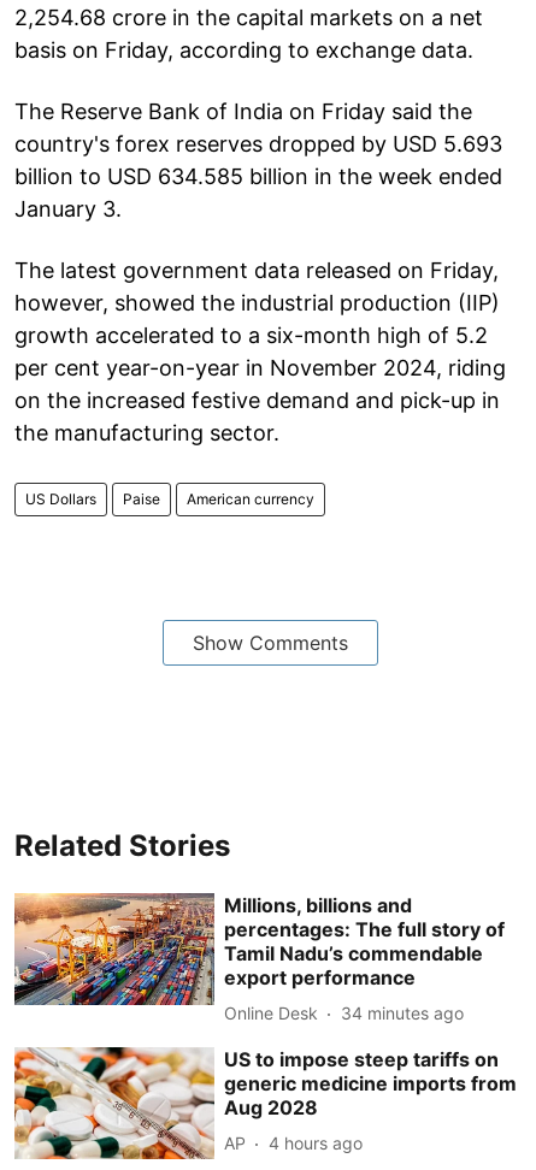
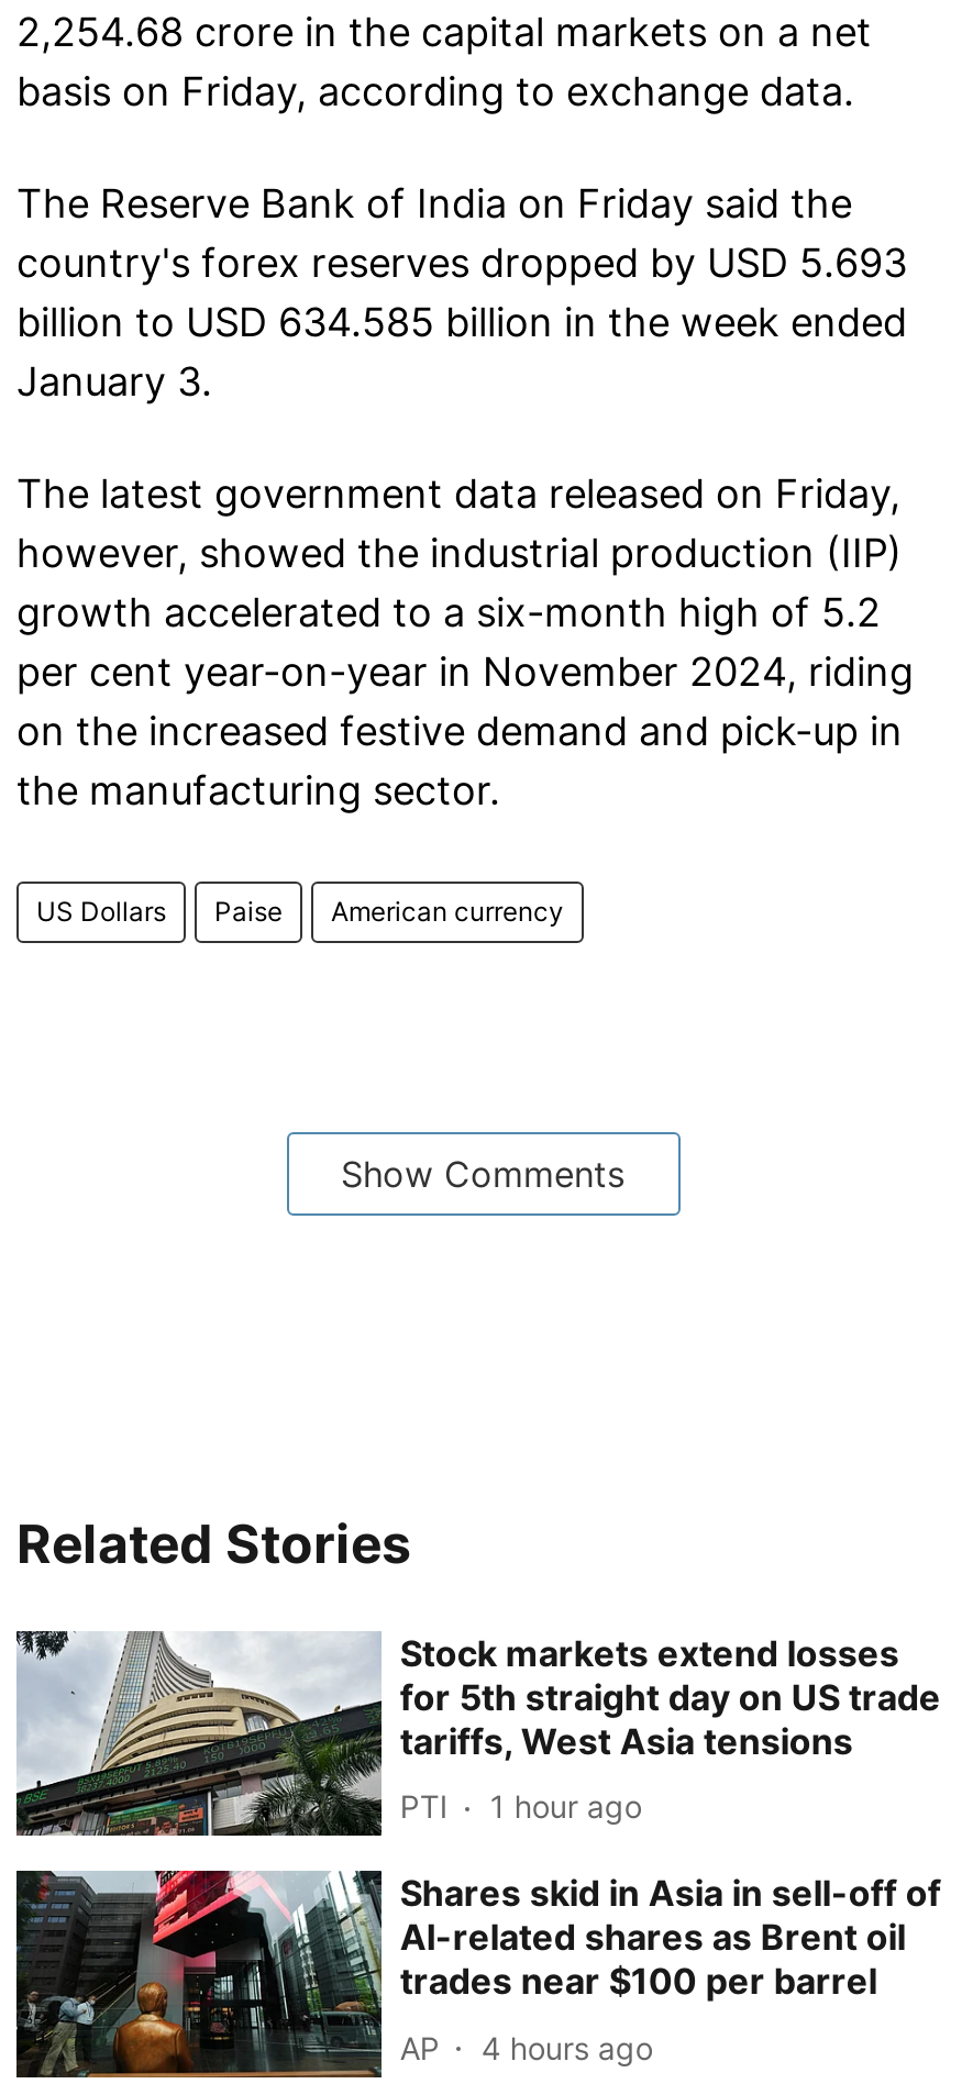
- [image]
- Millions, billions and
- percentages: The full story of
- Tamil Nadu’s commendable
- export performance
+ [image]
+ Stock markets extend losses
+ for 5th straight day on US trade
+ tariffs, West Asia tensions

- Online Desk
- 34 minutes ago
+ PTI
+ 1 hour ago

- [image]
- US to impose steep tariffs on
- generic medicine imports from
- Aug 2028
+ [image]
+ Shares skid in Asia in sell-off of
+ AI-related shares as Brent oil
+ trades near $100 per barrel
